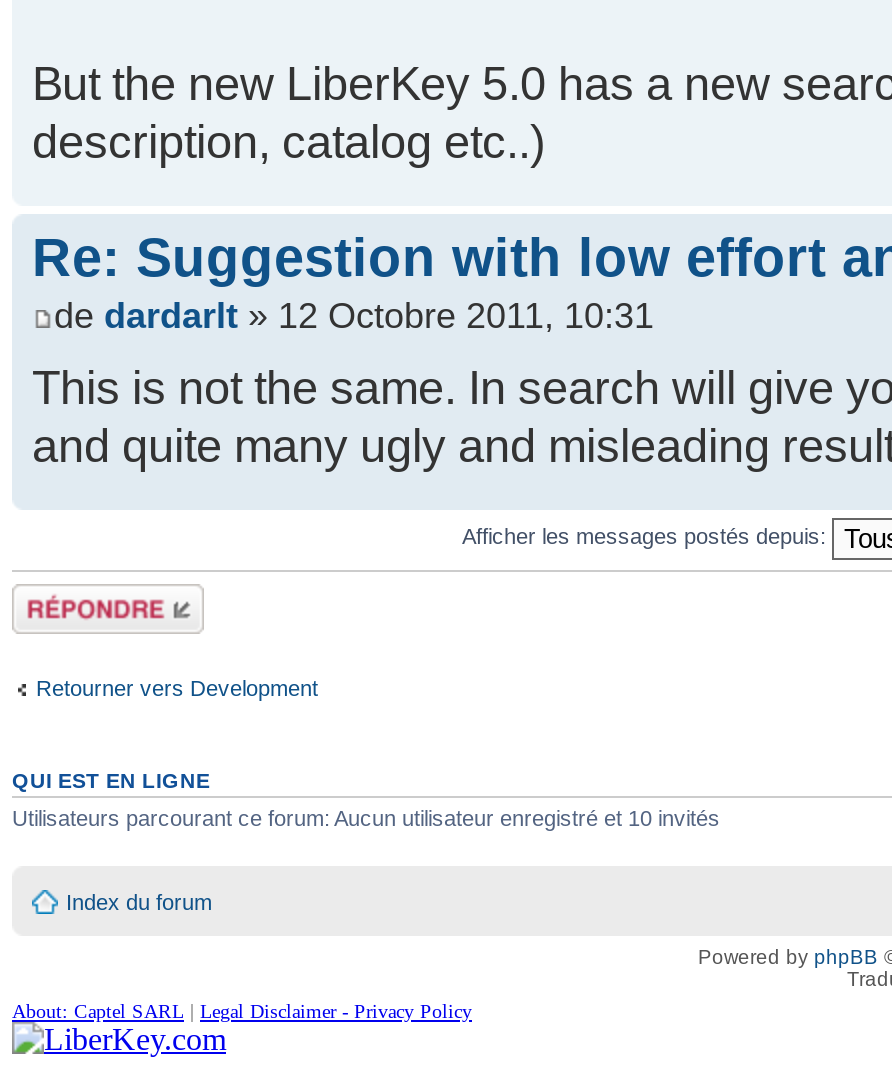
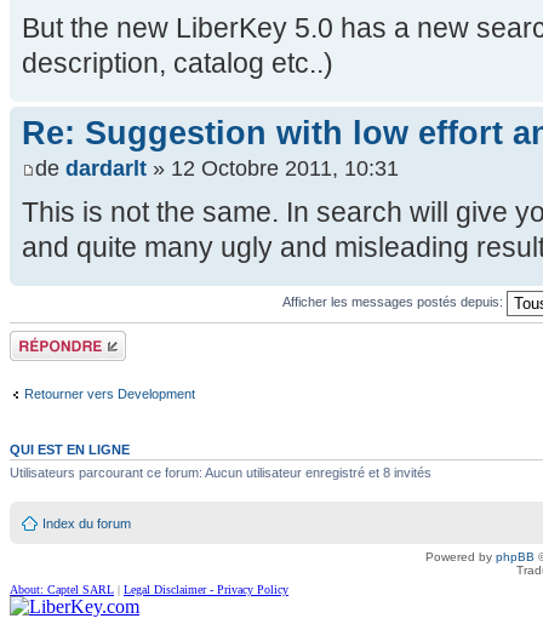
- Utilisateurs parcourant ce forum: Aucun utilisateur enregistré et 10 invités
+ Utilisateurs parcourant ce forum: Aucun utilisateur enregistré et 8 invités
